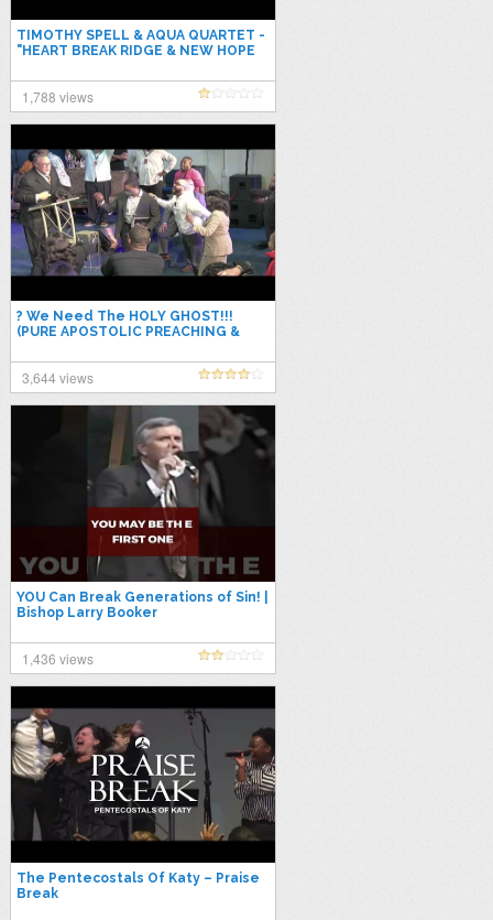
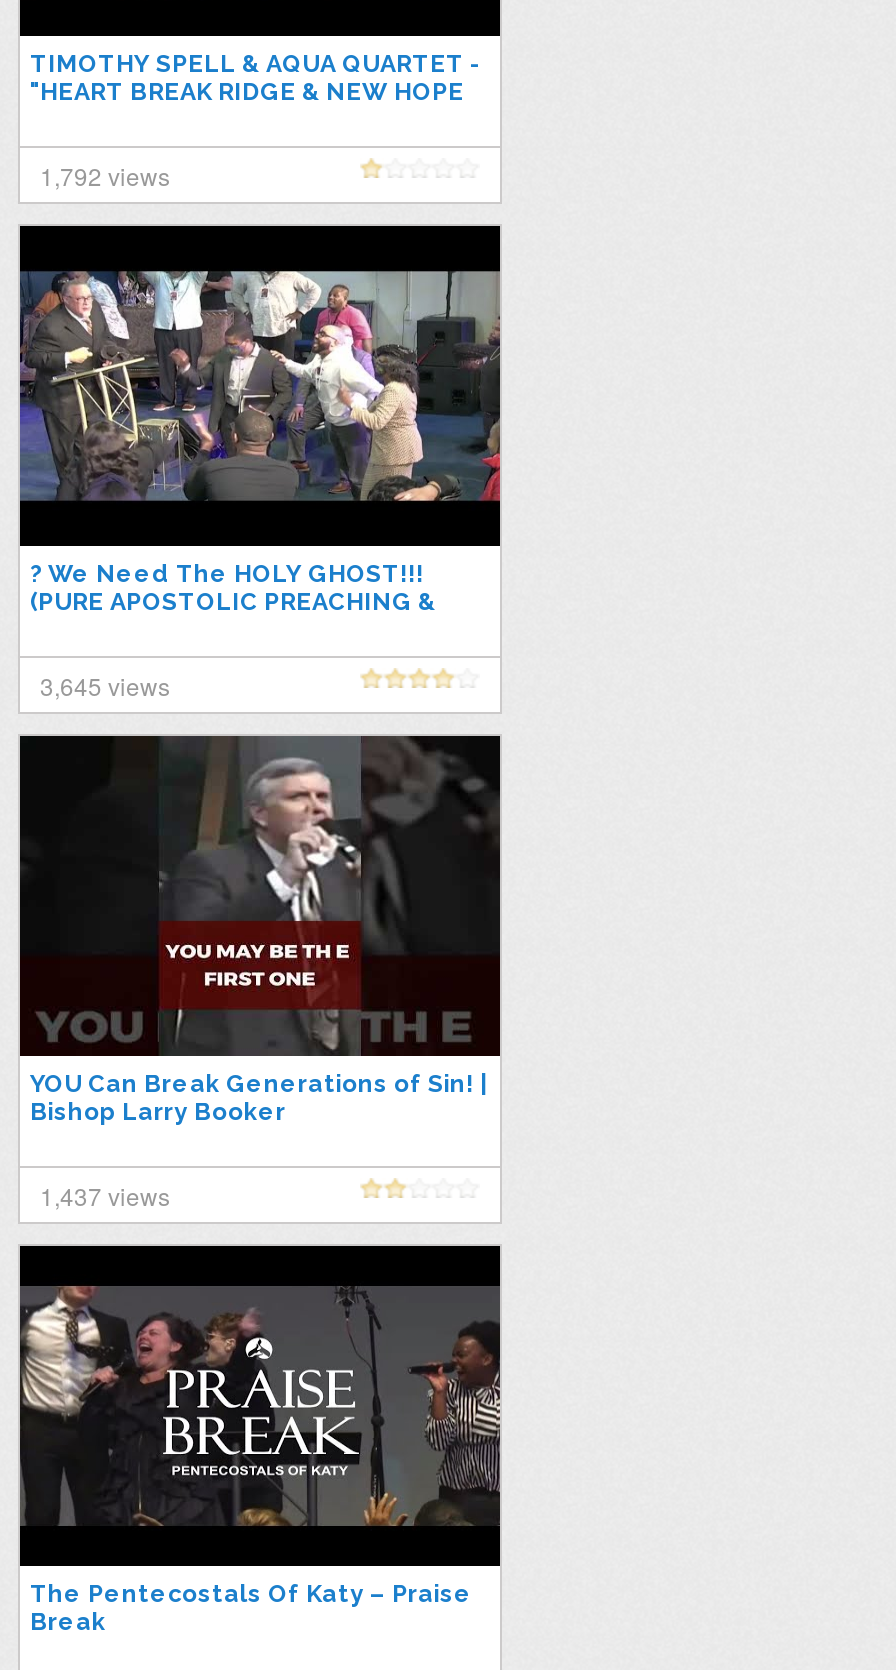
- 1,788 views
+ 1,792 views

- 3,644 views
+ 3,645 views

- 1,436 views
+ 1,437 views
